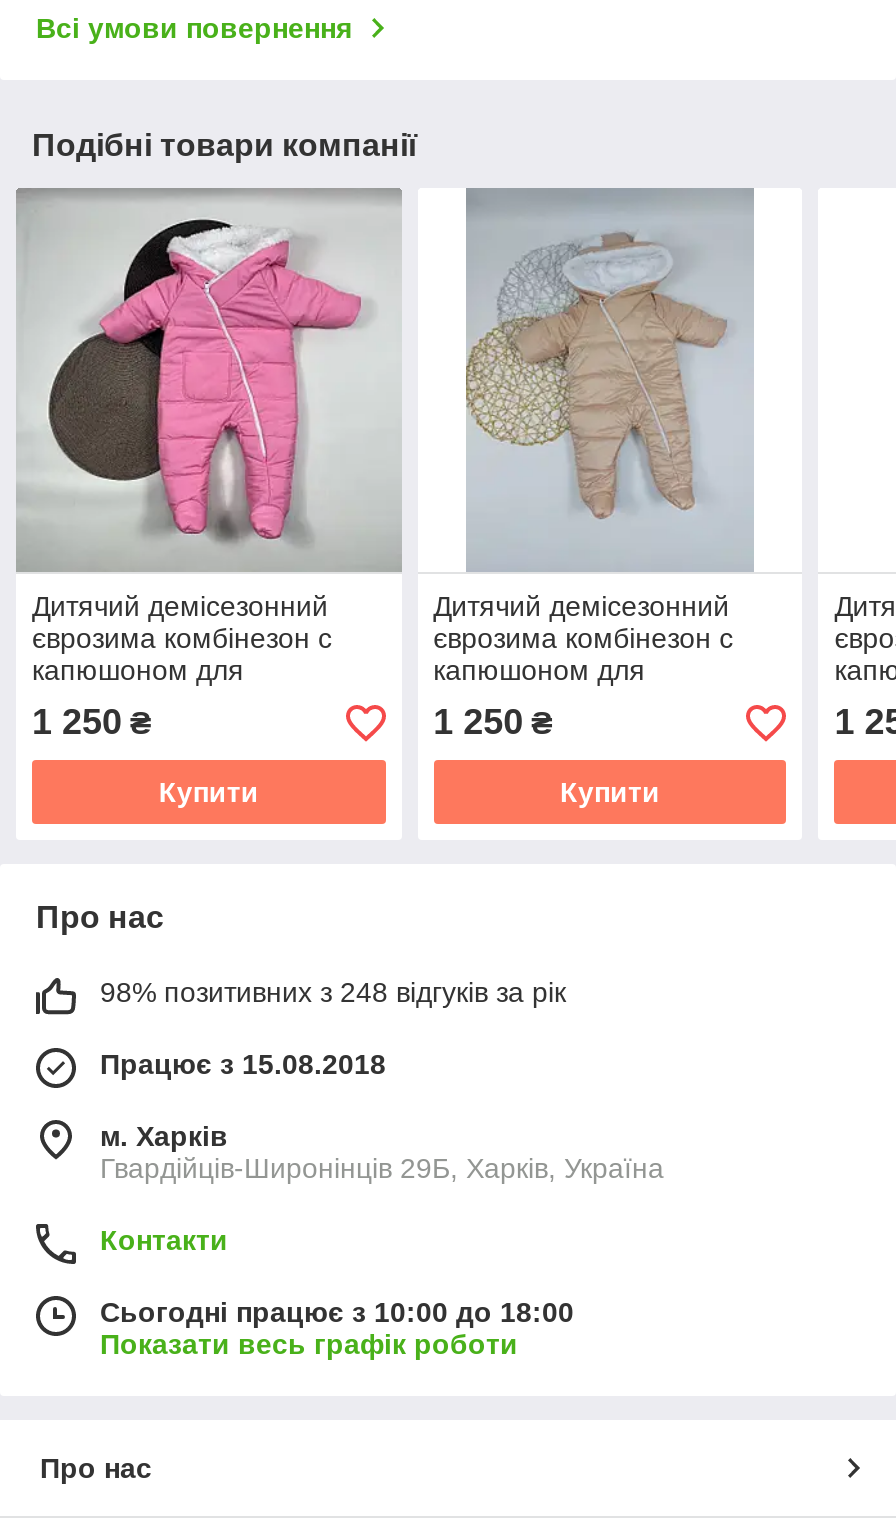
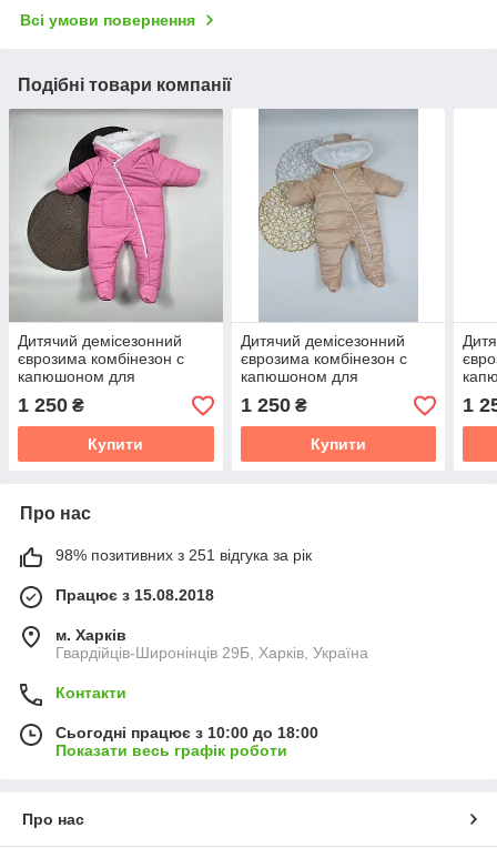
- 98% позитивних з 248 відгуків за рік
+ 98% позитивних з 251 відгука за рік
